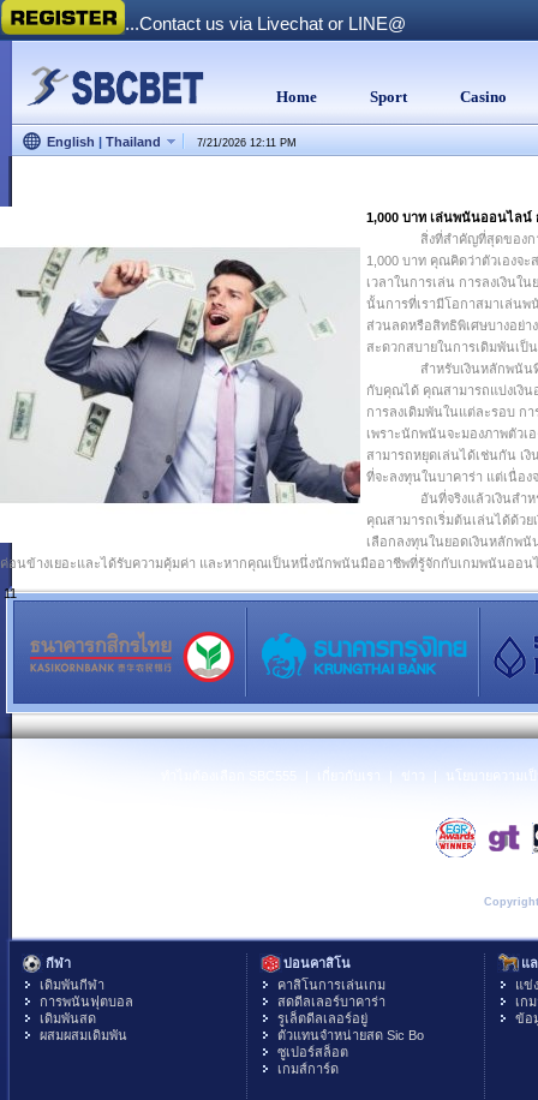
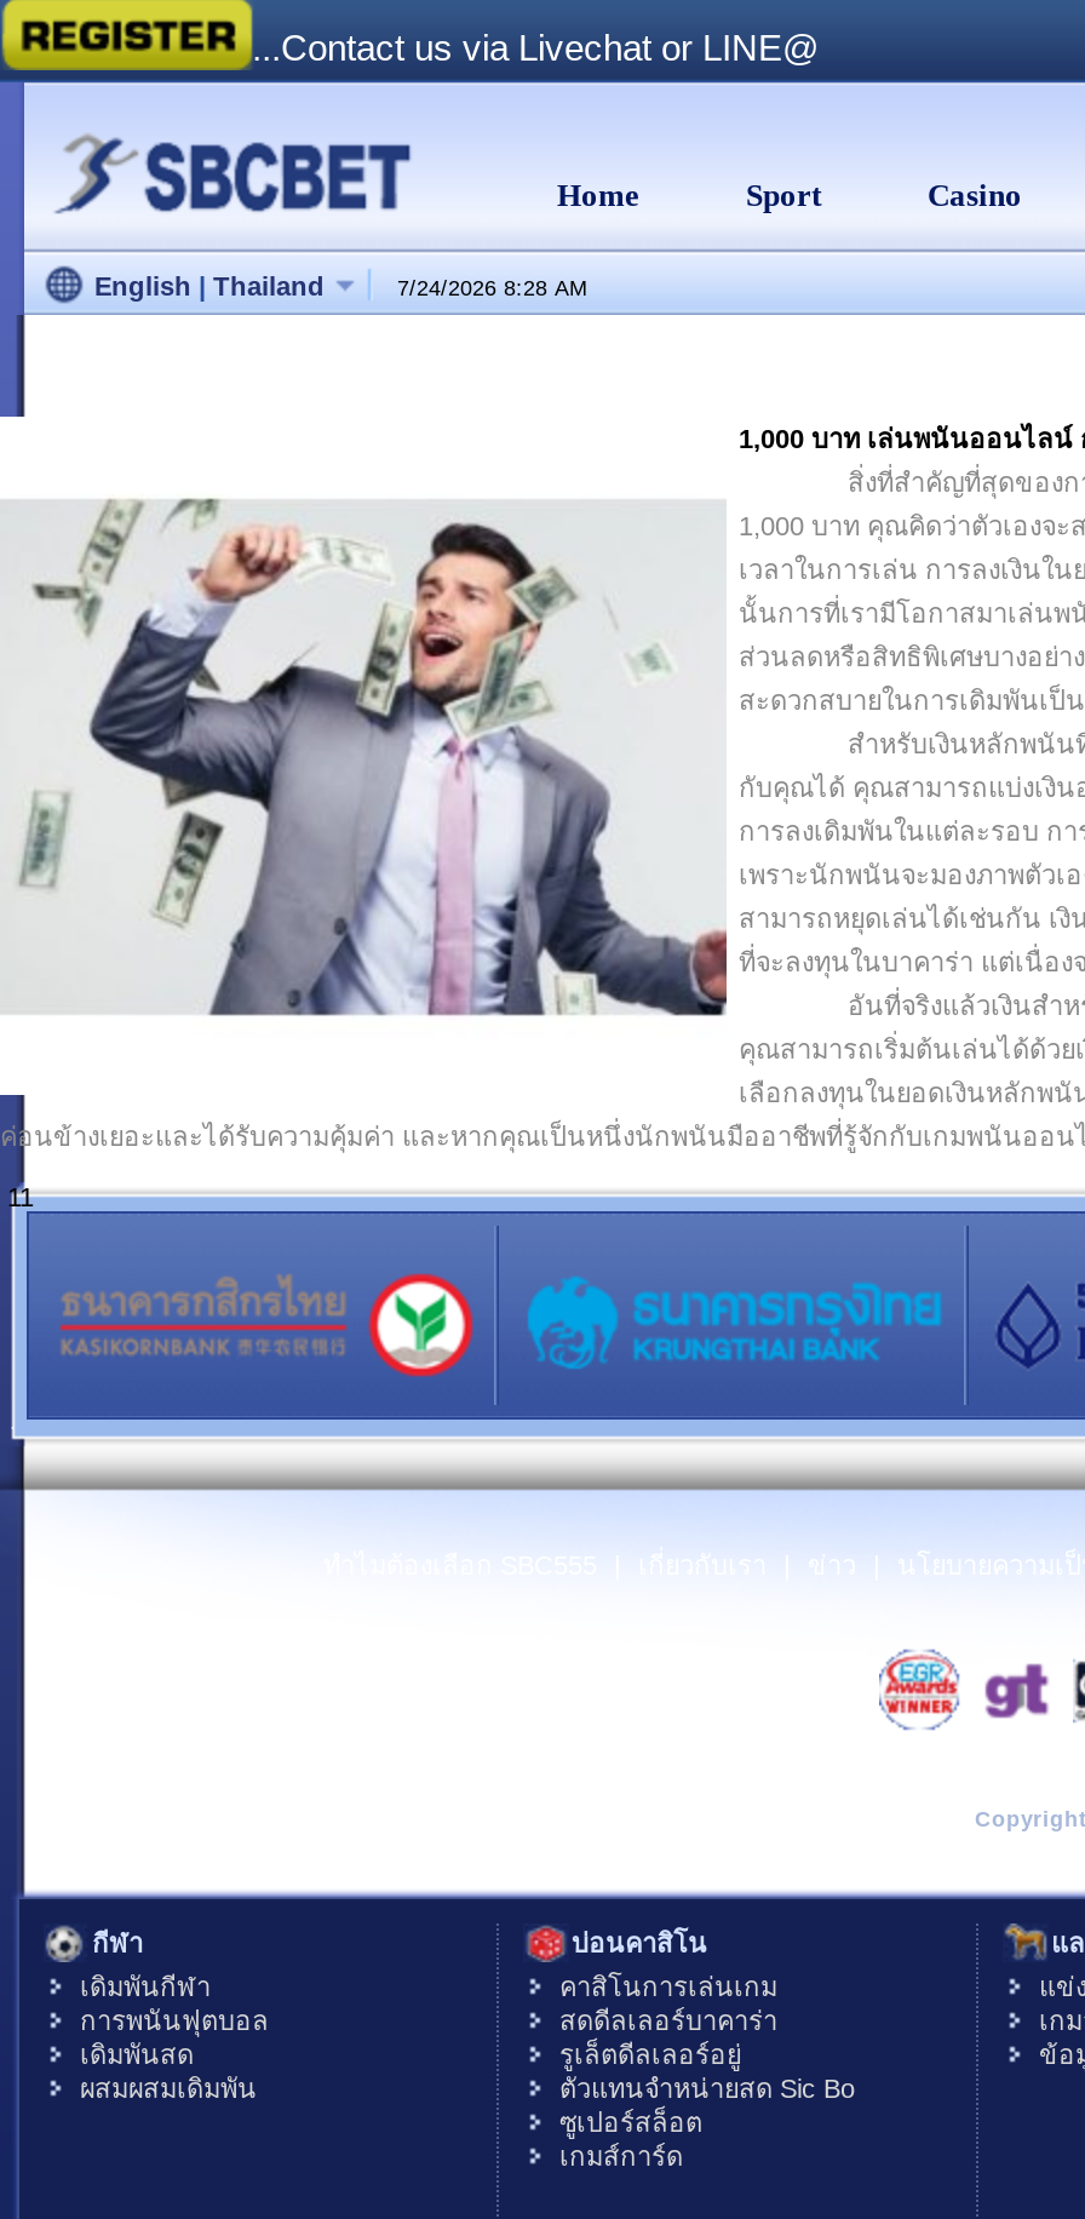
- 7/21/2026 12:11 PM
+ 7/24/2026 8:28 AM
